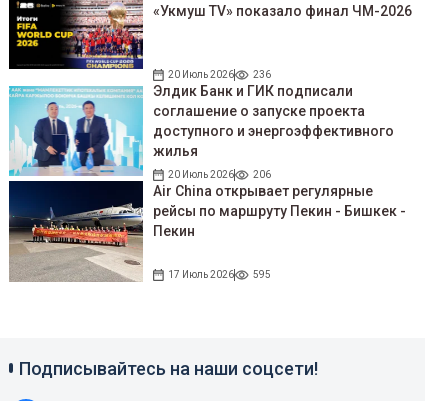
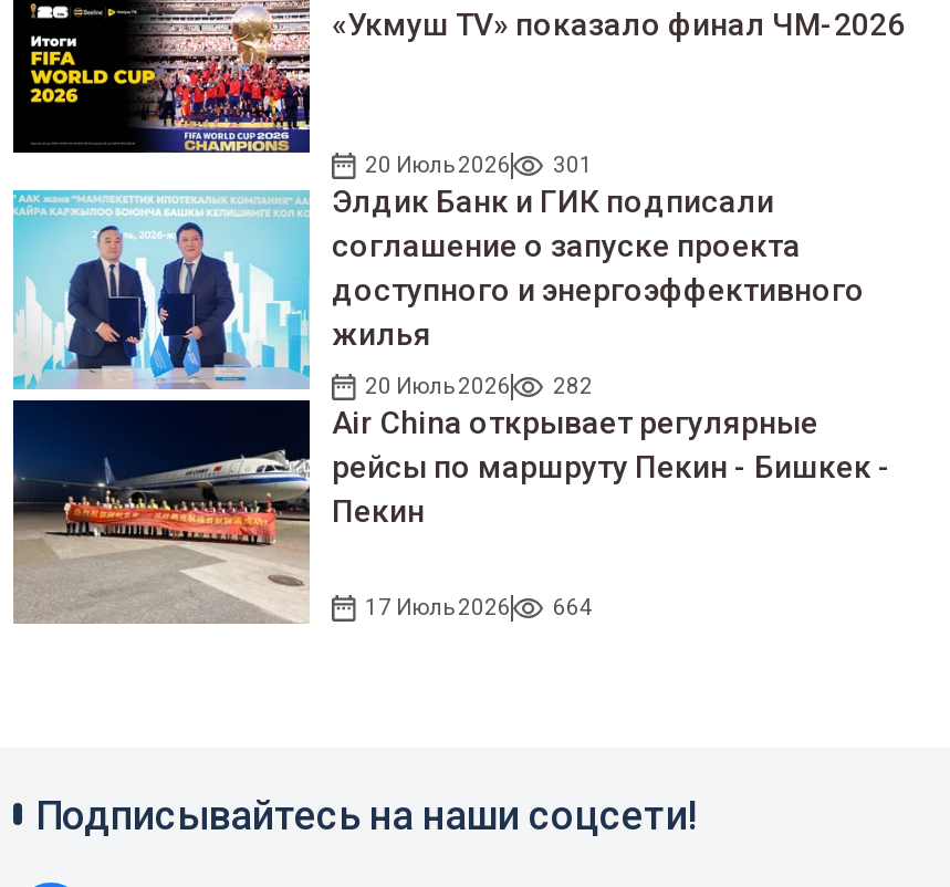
- 20 Июль 2026 236
+ 20 Июль 2026 301

- 20 Июль 2026 206
+ 20 Июль 2026 282

- 17 Июль 2026 595
+ 17 Июль 2026 664
